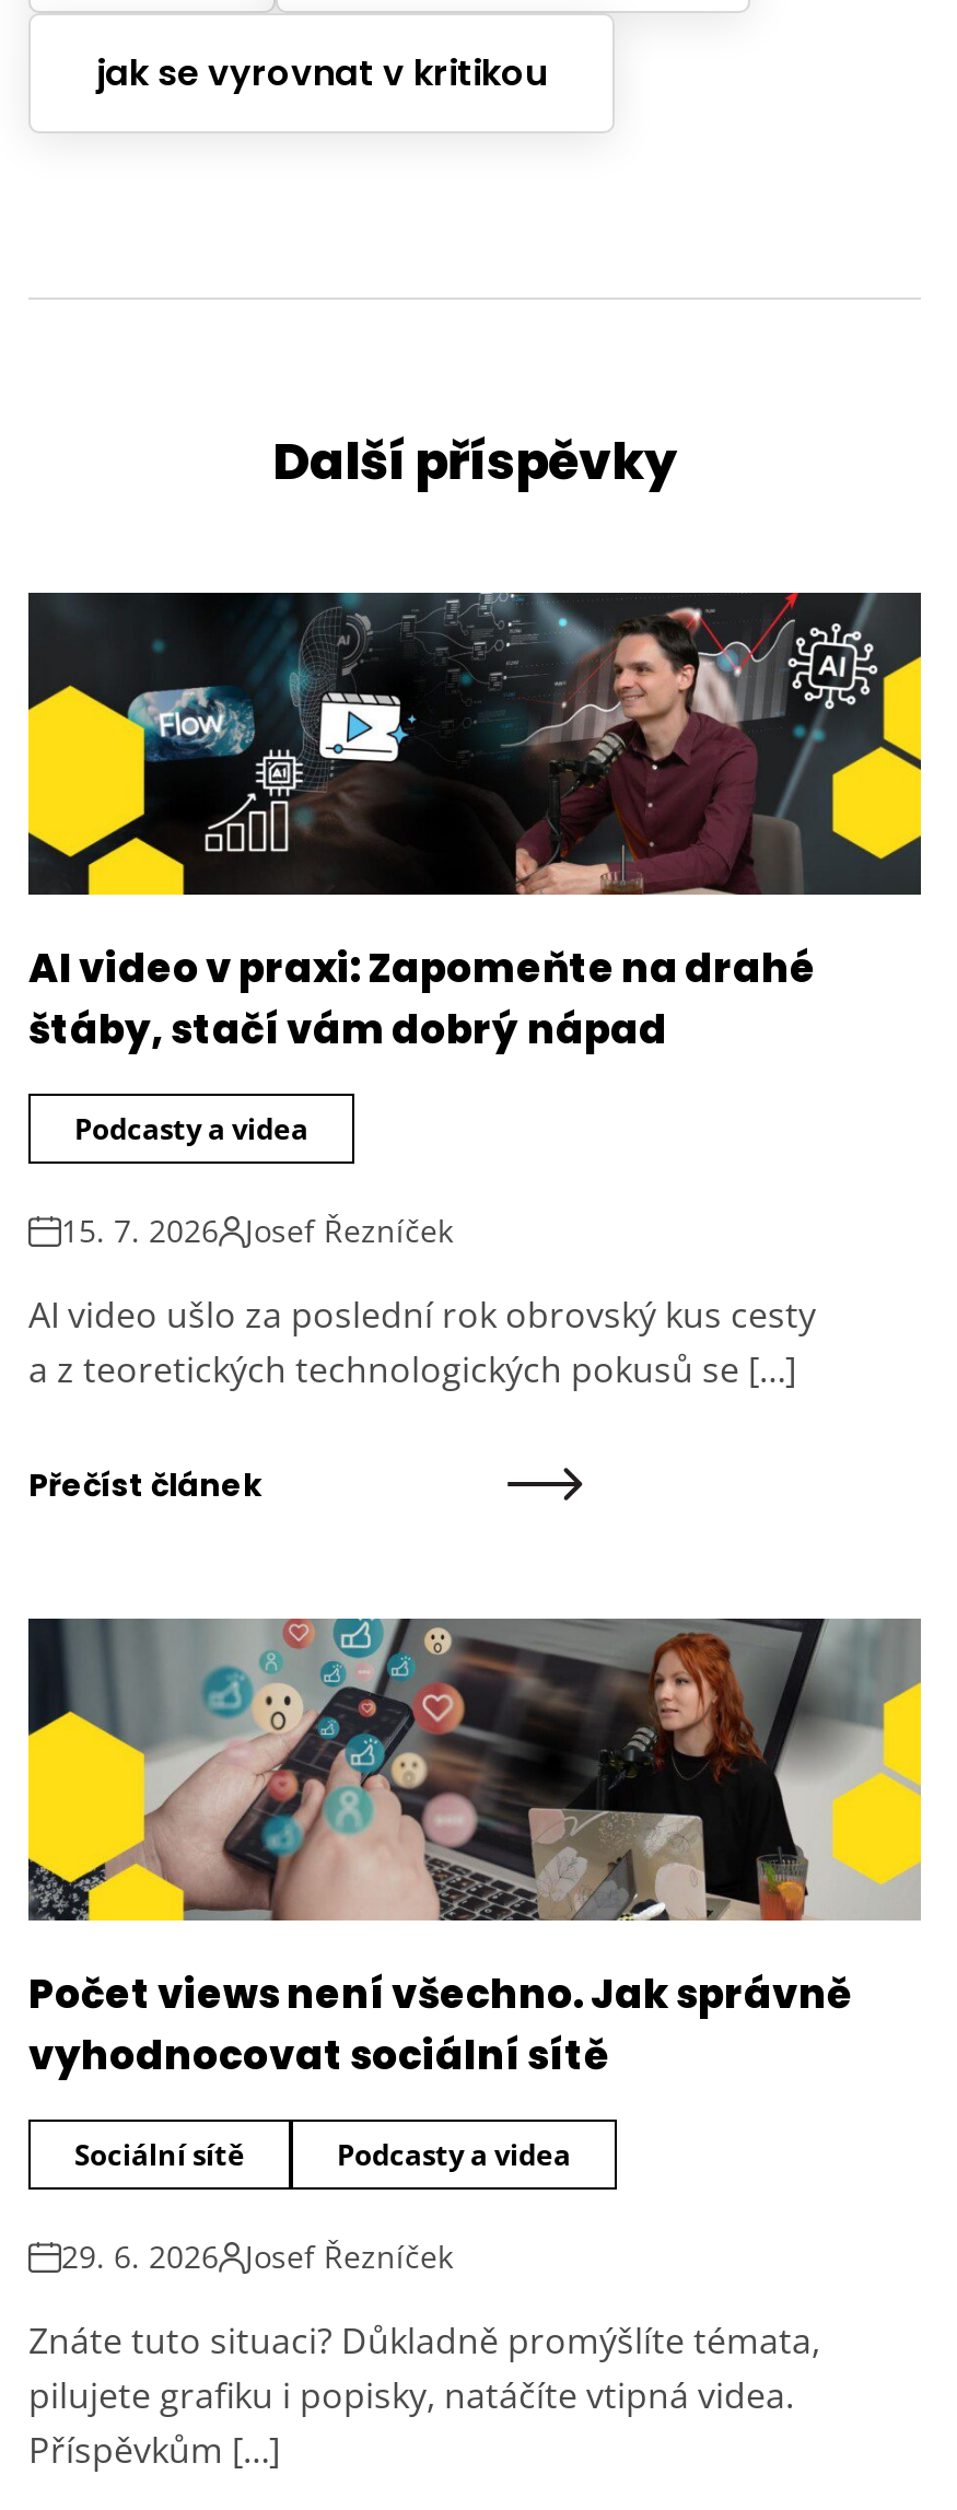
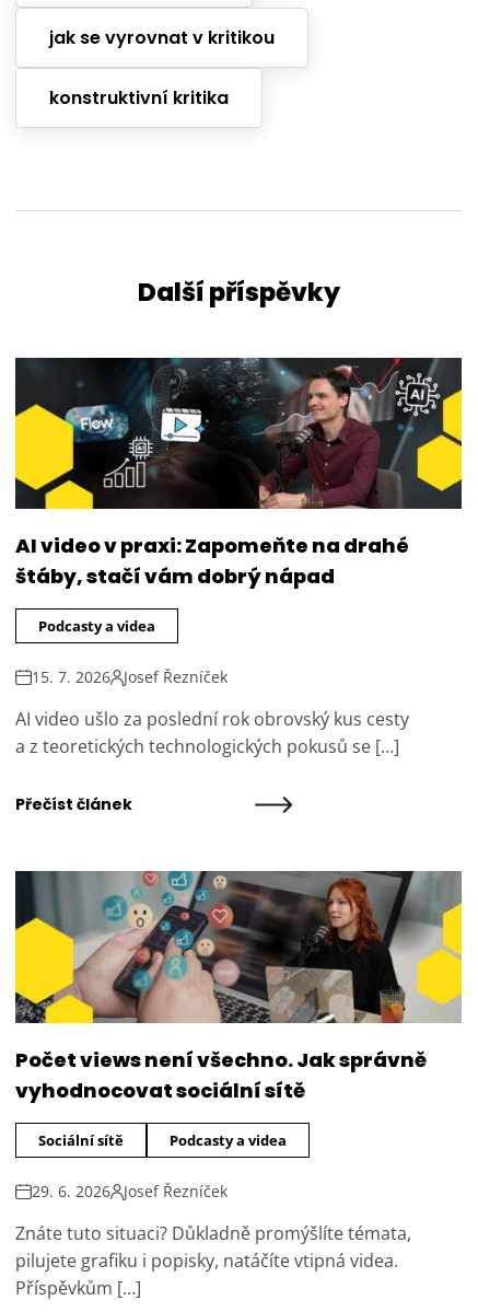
+ konstruktivní kritika
